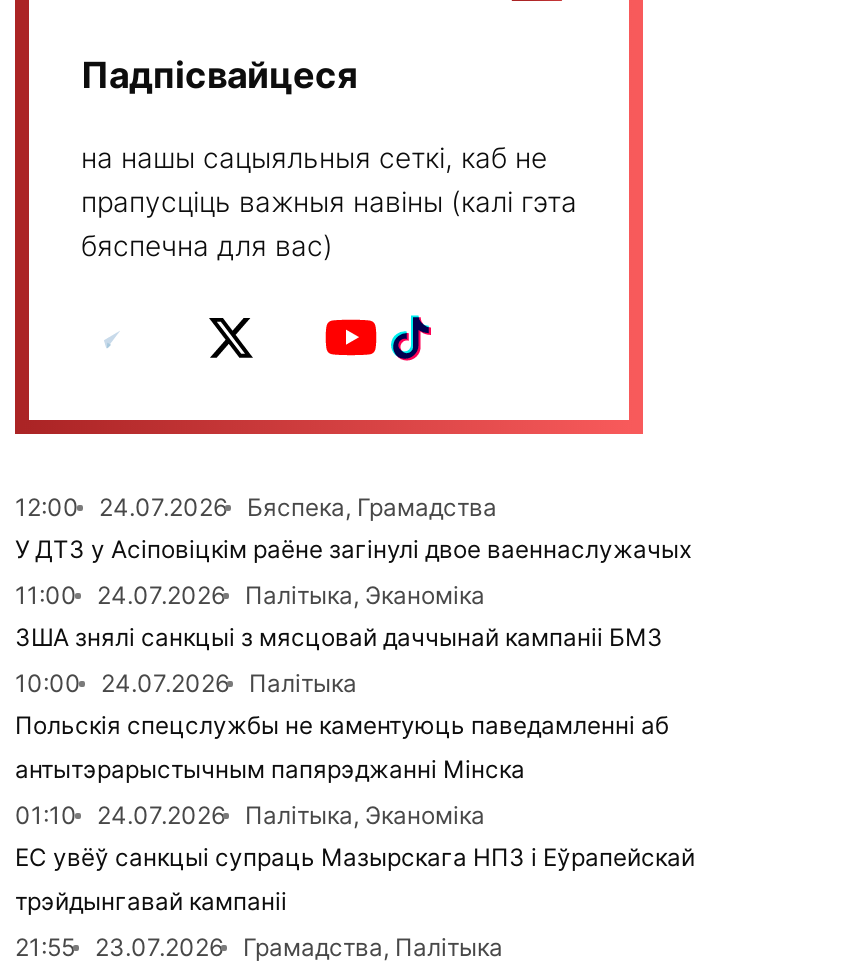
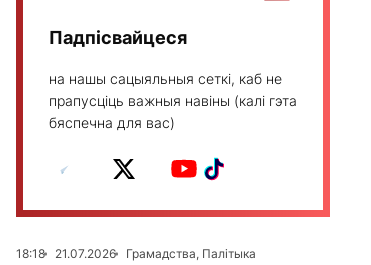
- 12:00
- 24.07.2026
- Бяспека, Грамадства
- У ДТЗ у Асіповіцкім раёне загінулі двое ваеннаслужачых
- 11:00
- 24.07.2026
- Палітыка, Эканоміка
- ЗША знялі санкцыі з мясцовай даччынай кампаніі БМЗ
- 10:00
- 24.07.2026
- Палітыка
- Польскія спецслужбы не каментуюць паведамленні аб
- антытэрарыстычным папярэджанні Мінска
- 01:10
- 24.07.2026
- Палітыка, Эканоміка
- ЕС увёў санкцыі супраць Мазырскага НПЗ і Еўрапейскай
- трэйдынгавай кампаніі
- 21:55
- 23.07.2026
+ 18:18
+ 21.07.2026
